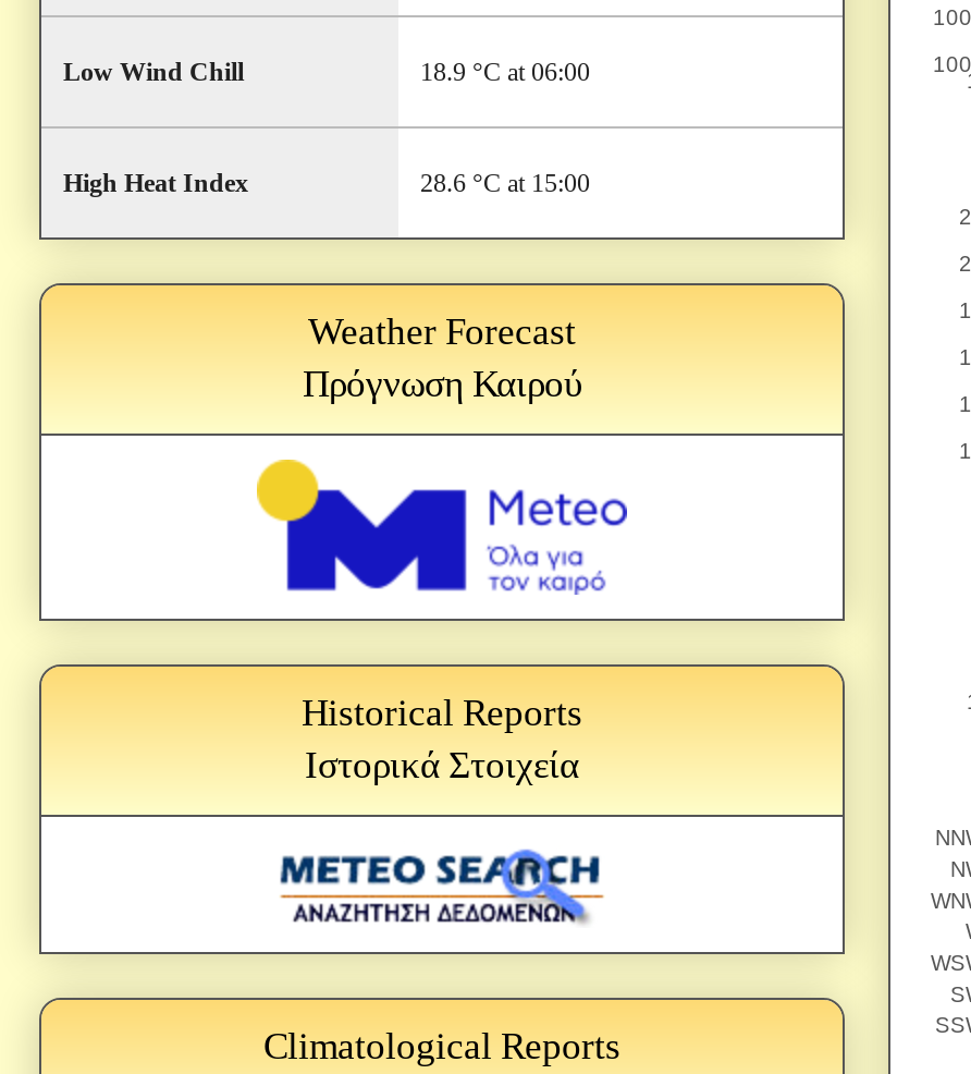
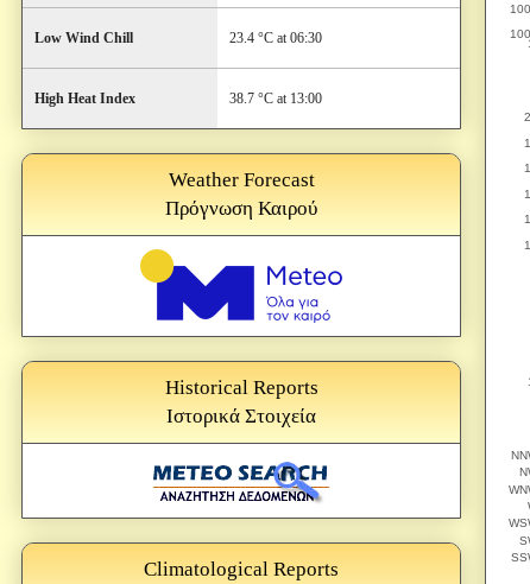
- 18.9 °C at 06:00
+ 23.4 °C at 06:30

- 28.6 °C at 15:00
+ 38.7 °C at 13:00
